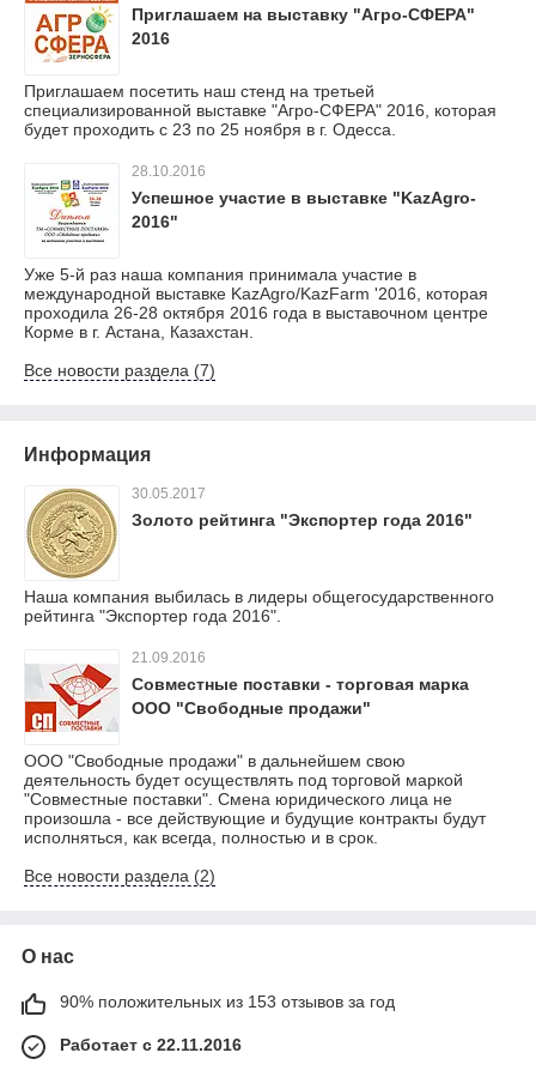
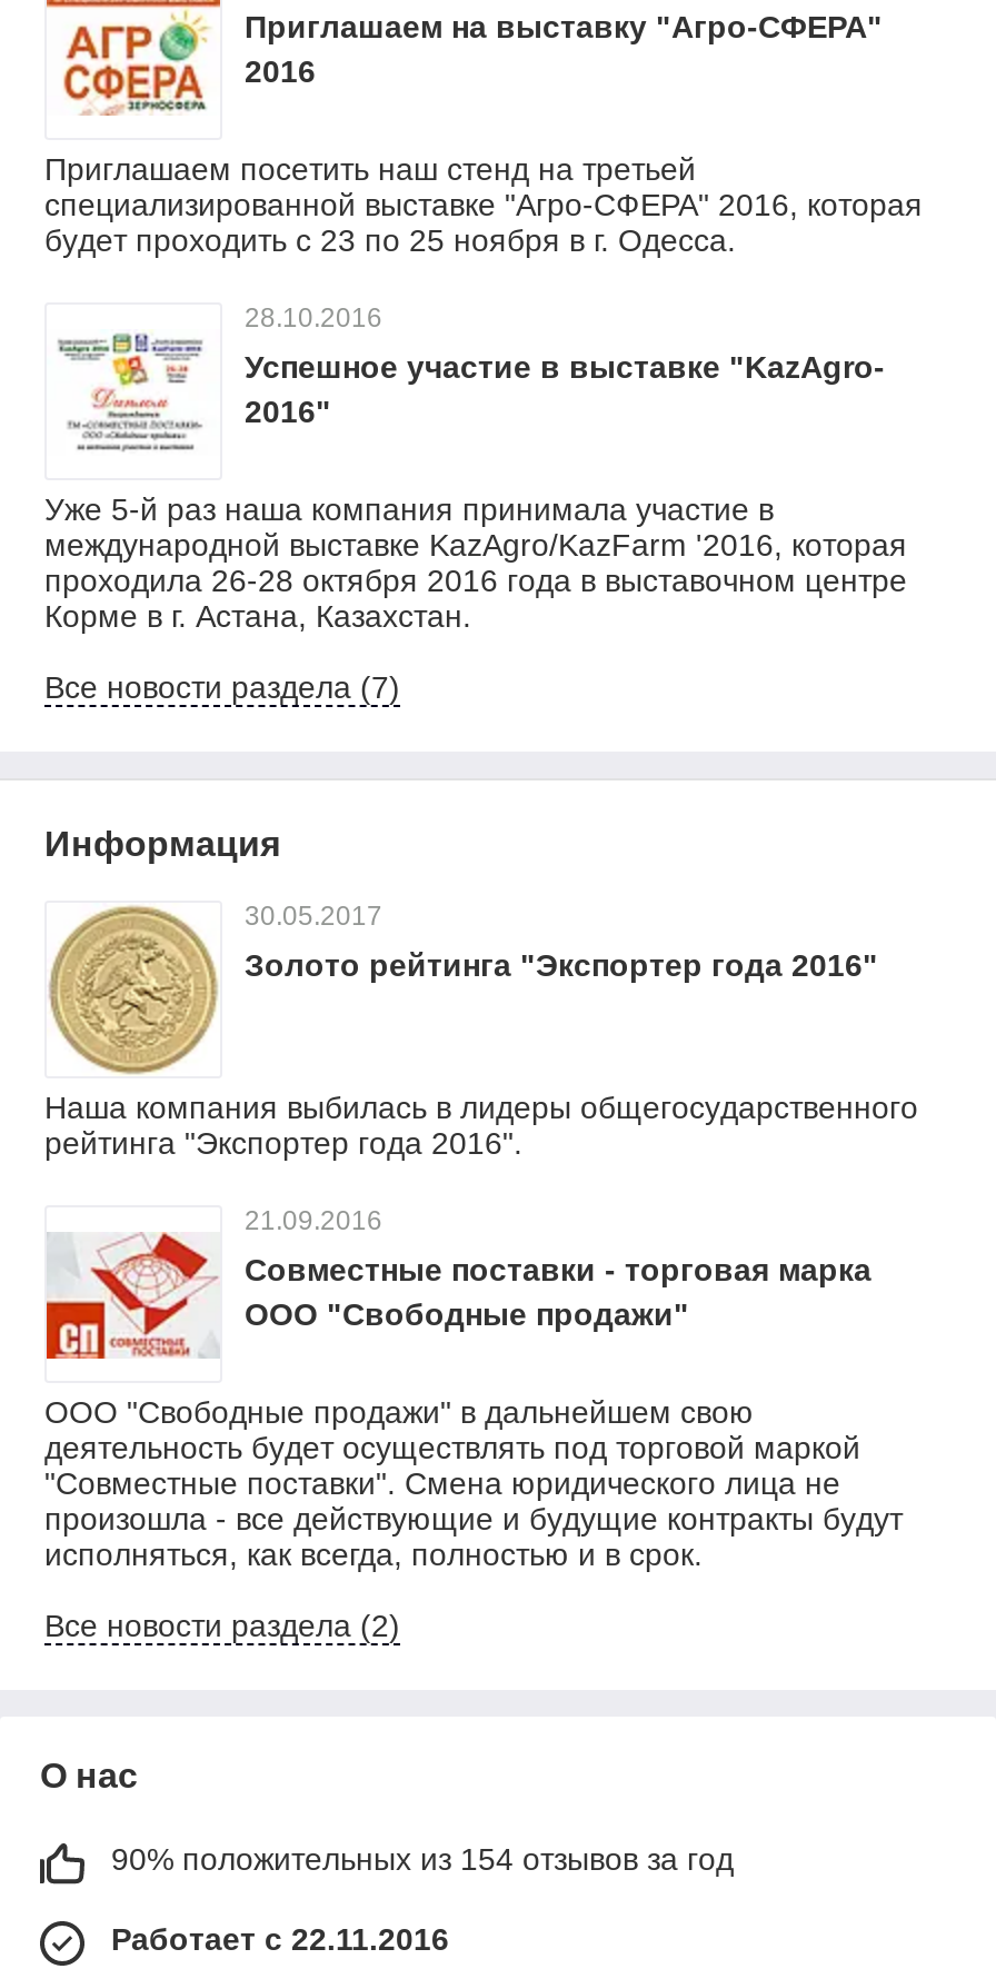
- 90% положительных из 153 отзывов за год
+ 90% положительных из 154 отзывов за год
